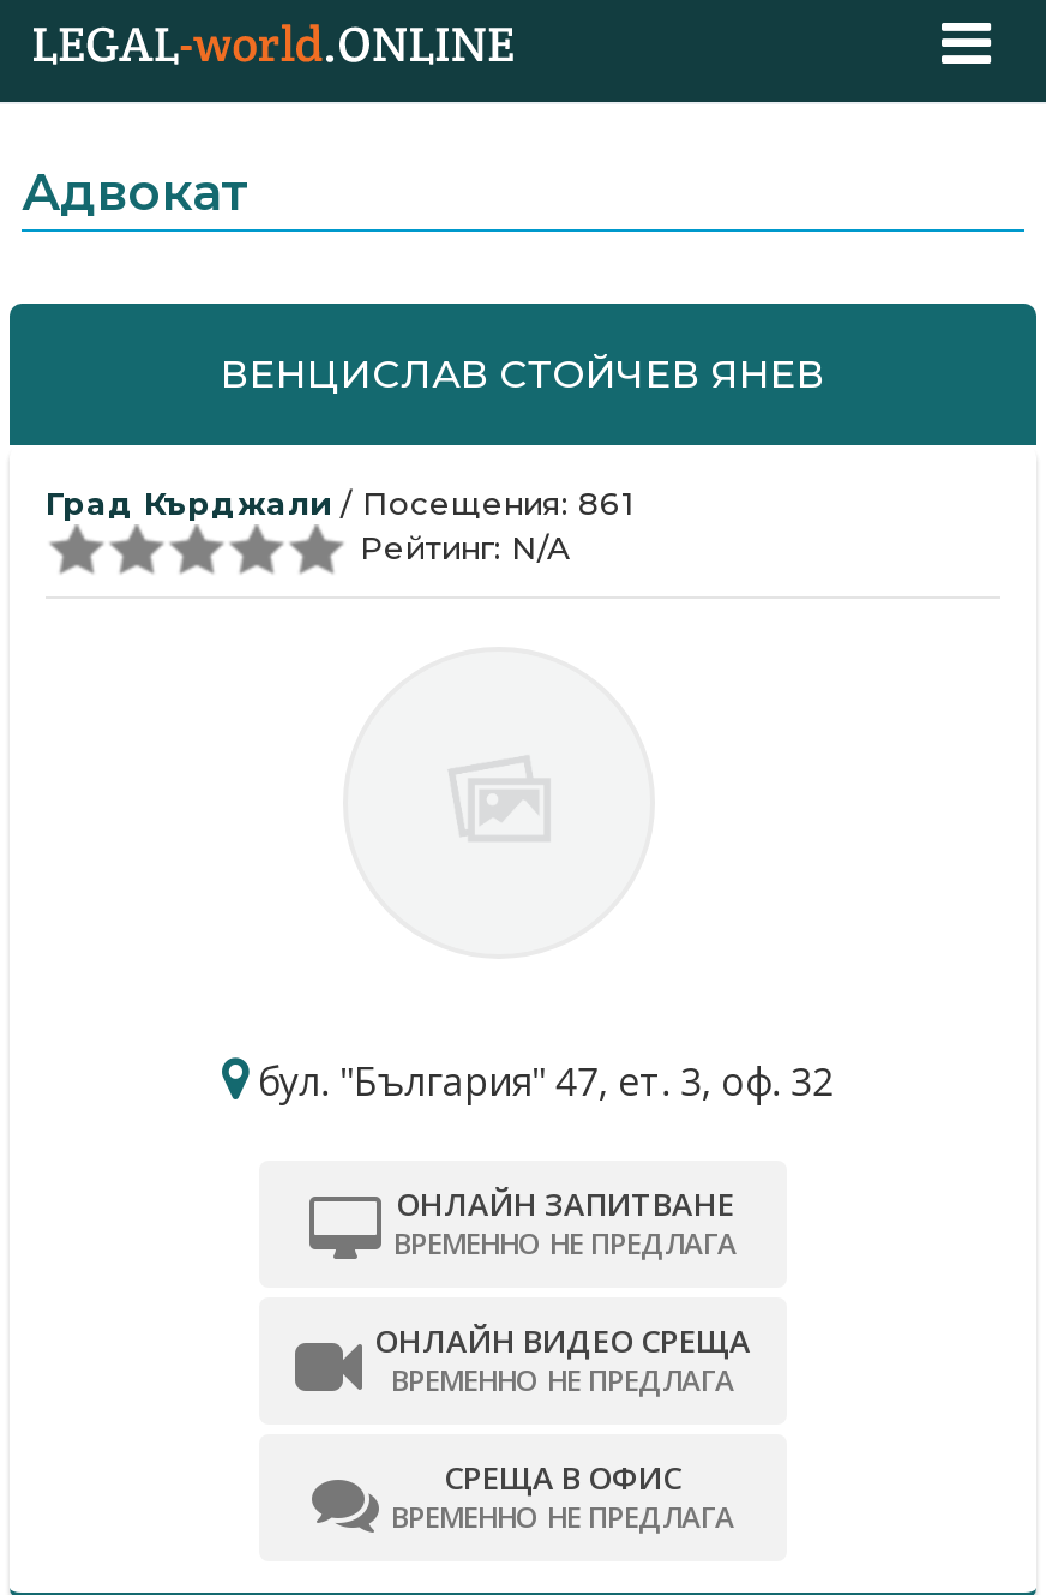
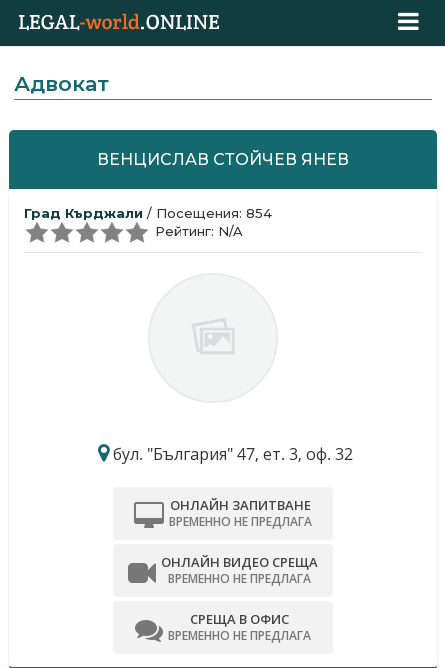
- Град Кърджали / Посещения: 861
+ Град Кърджали / Посещения: 854
